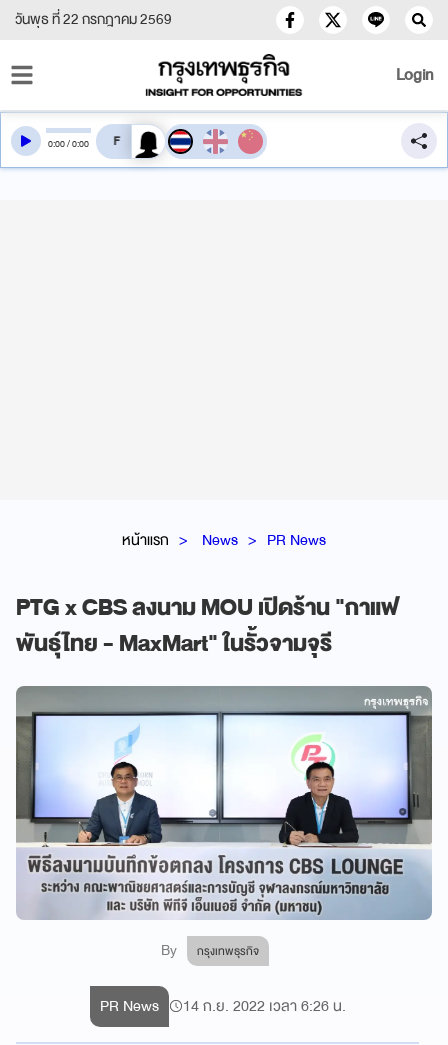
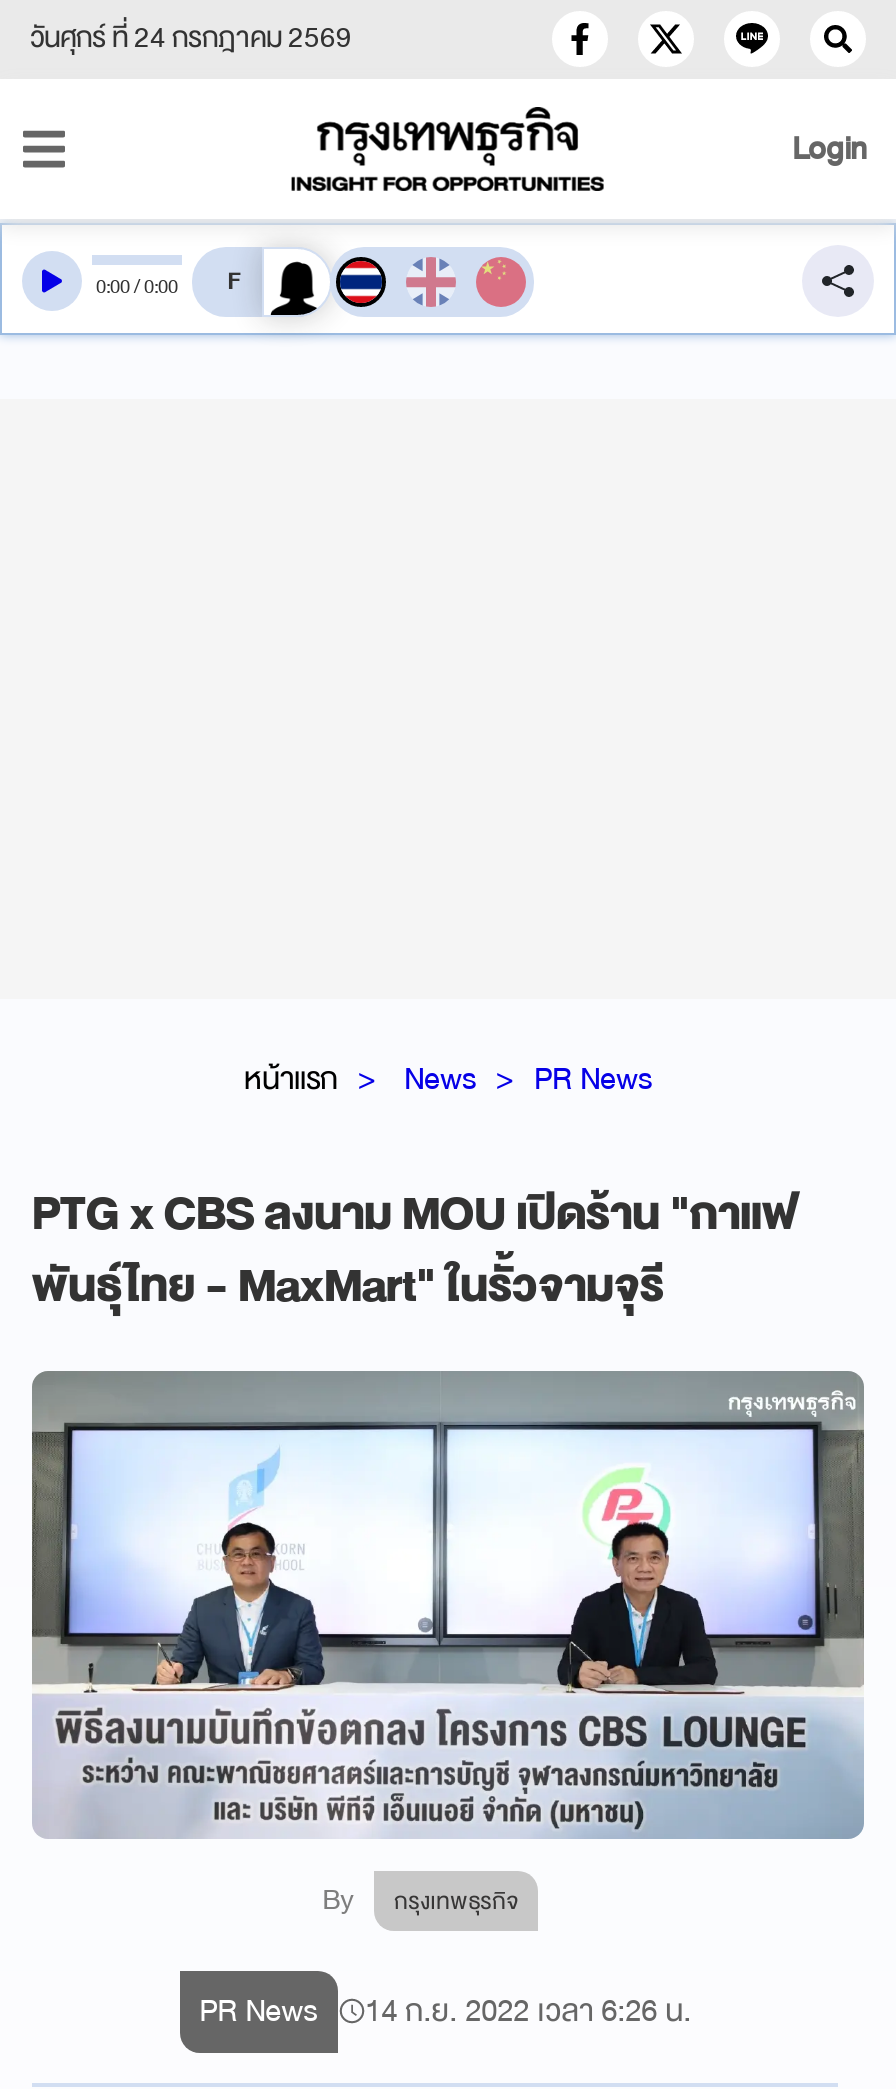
- วันพุธ ที่ 22 กรกฎาคม 2569
+ วันศุกร์ ที่ 24 กรกฎาคม 2569
